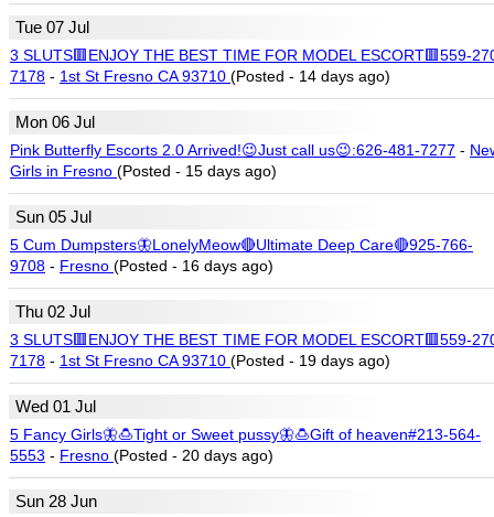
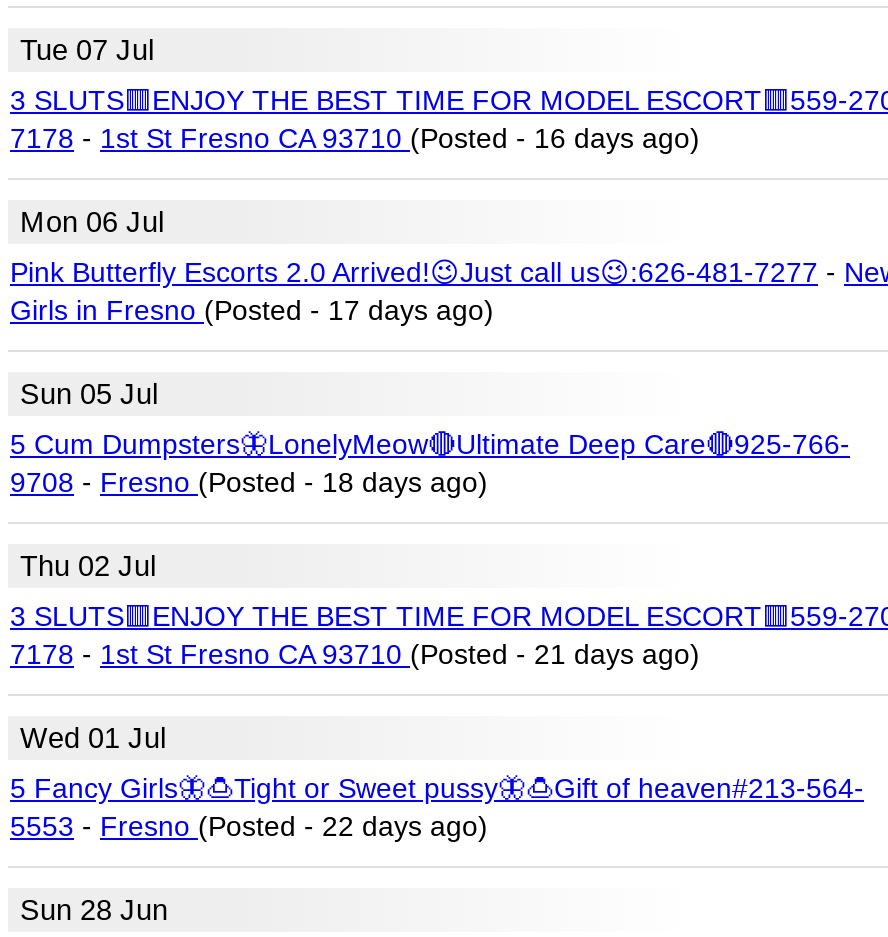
- 7178 - 1st St Fresno CA 93710 (Posted - 14 days ago)
+ 7178 - 1st St Fresno CA 93710 (Posted - 16 days ago)

- Girls in Fresno (Posted - 15 days ago)
+ Girls in Fresno (Posted - 17 days ago)

- 9708 - Fresno (Posted - 16 days ago)
+ 9708 - Fresno (Posted - 18 days ago)

- 7178 - 1st St Fresno CA 93710 (Posted - 19 days ago)
+ 7178 - 1st St Fresno CA 93710 (Posted - 21 days ago)

- 5553 - Fresno (Posted - 20 days ago)
+ 5553 - Fresno (Posted - 22 days ago)
